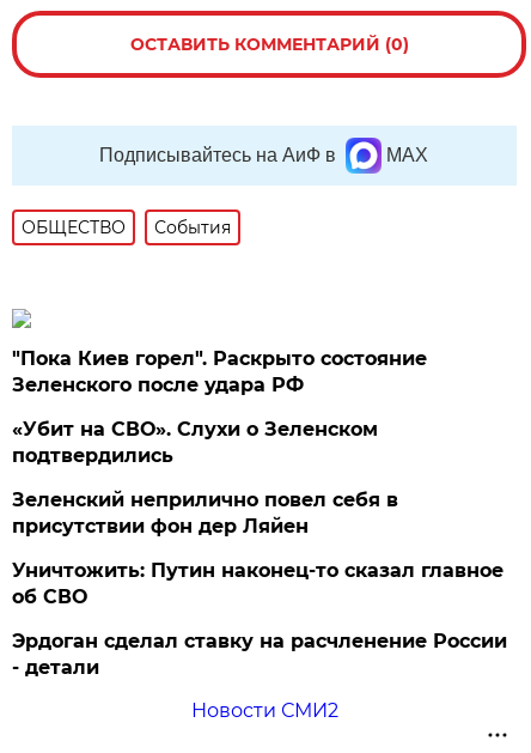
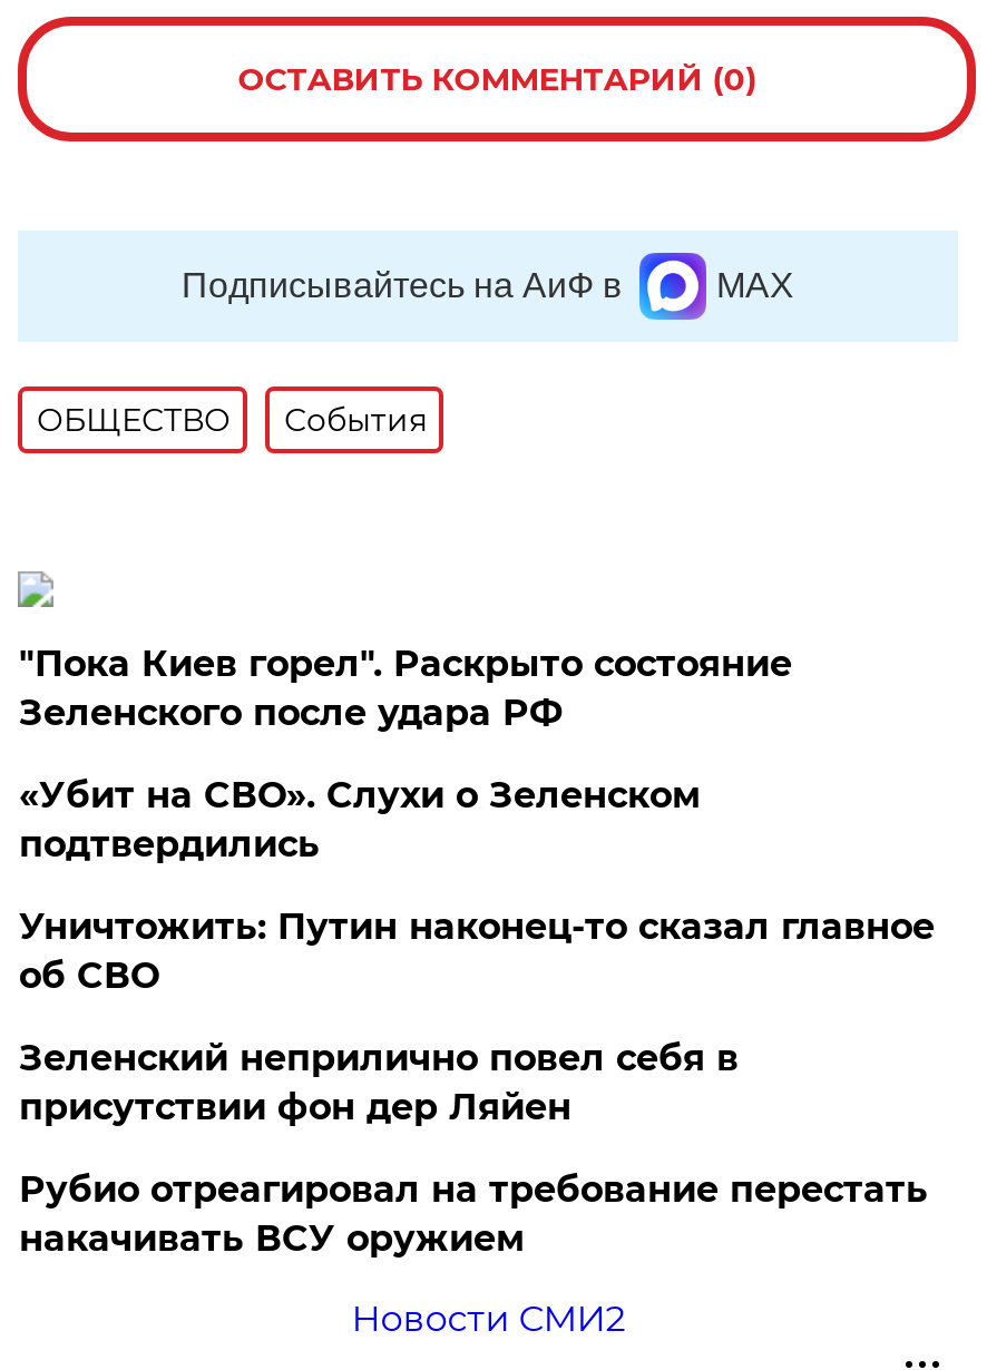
moved down: Зеленский неприлично повел cебя в | присутствии фон дер Ляйен

moved up: Уничтожить: Путин наконец-то сказал главное | об СВО

- Эрдоган сделал ставку на расчленение России
- - детали
+ Рубио отреагировал на требование перестать
+ накачивать ВСУ оружием
